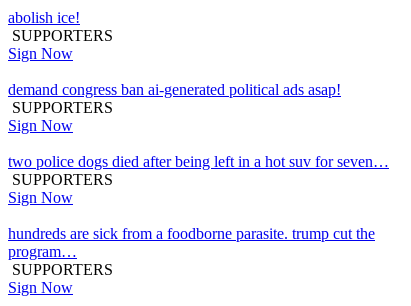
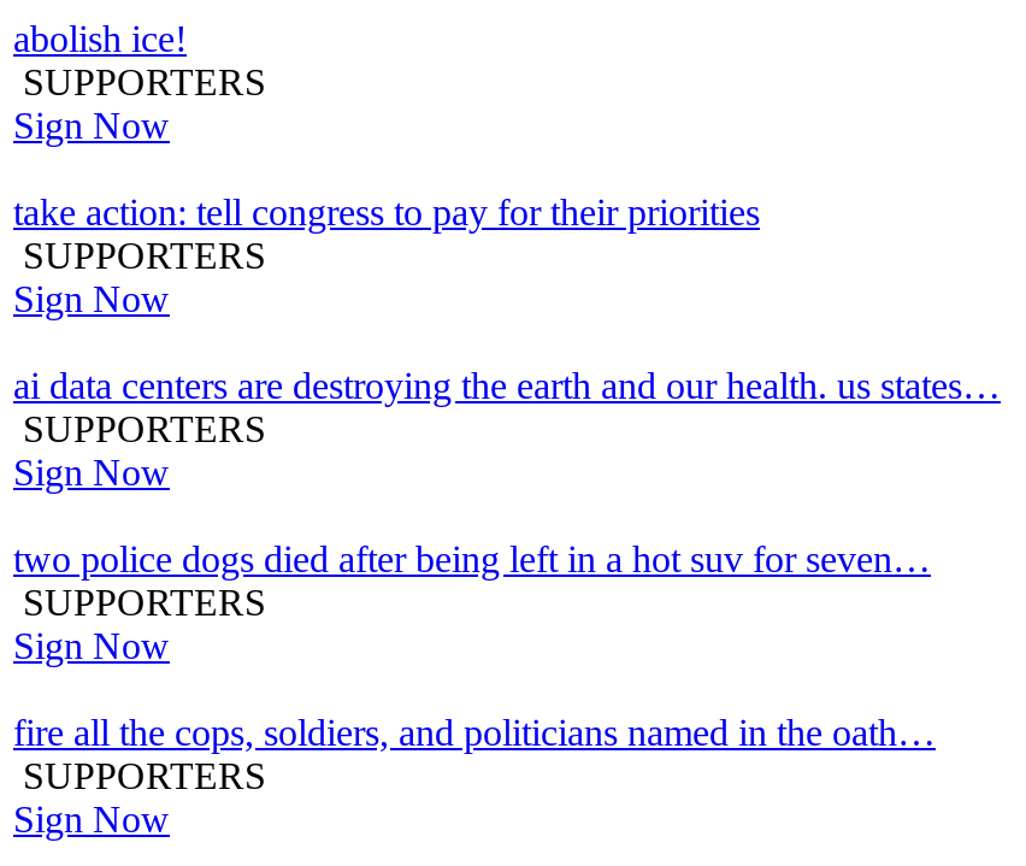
- demand congress ban ai-generated political ads asap!
+ take action: tell congress to pay for their priorities
+ SUPPORTERS
+ Sign Now
+ ai data centers are destroying the earth and our health. us states…

moved down: SUPPORTERS | Sign Now | two police dogs died after being left in a hot suv for seven… | SUPPORTERS | Sign Now

- hundreds are sick from a foodborne parasite. trump cut the
- program…
+ fire all the cops, soldiers, and politicians named in the oath…
